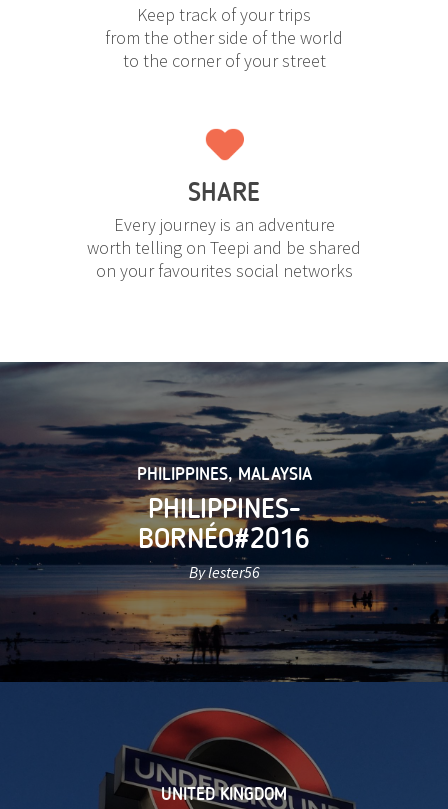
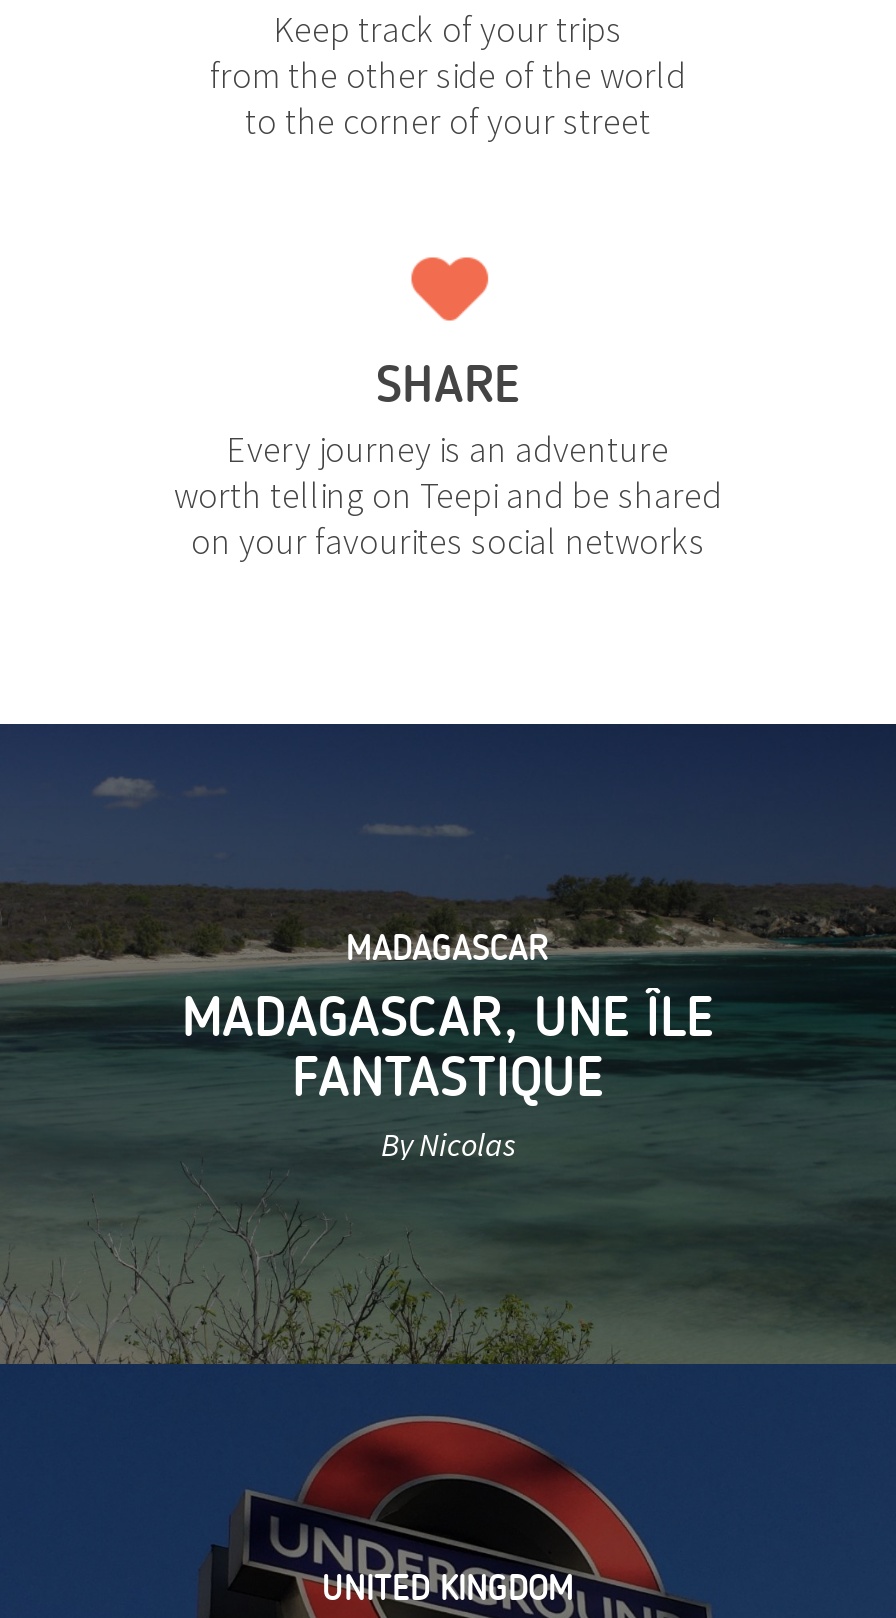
- [image]
- PHILIPPINES, MALAYSIA
- PHILIPPINES-
- BORNÉO#2016
- By lester56
+ [image]
+ MADAGASCAR
+ MADAGASCAR, UNE ÎLE
+ FANTASTIQUE
+ By Nicolas

- [image]
+ [image]
